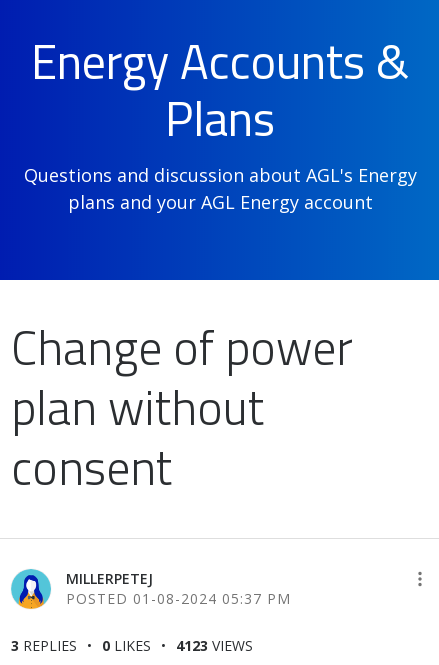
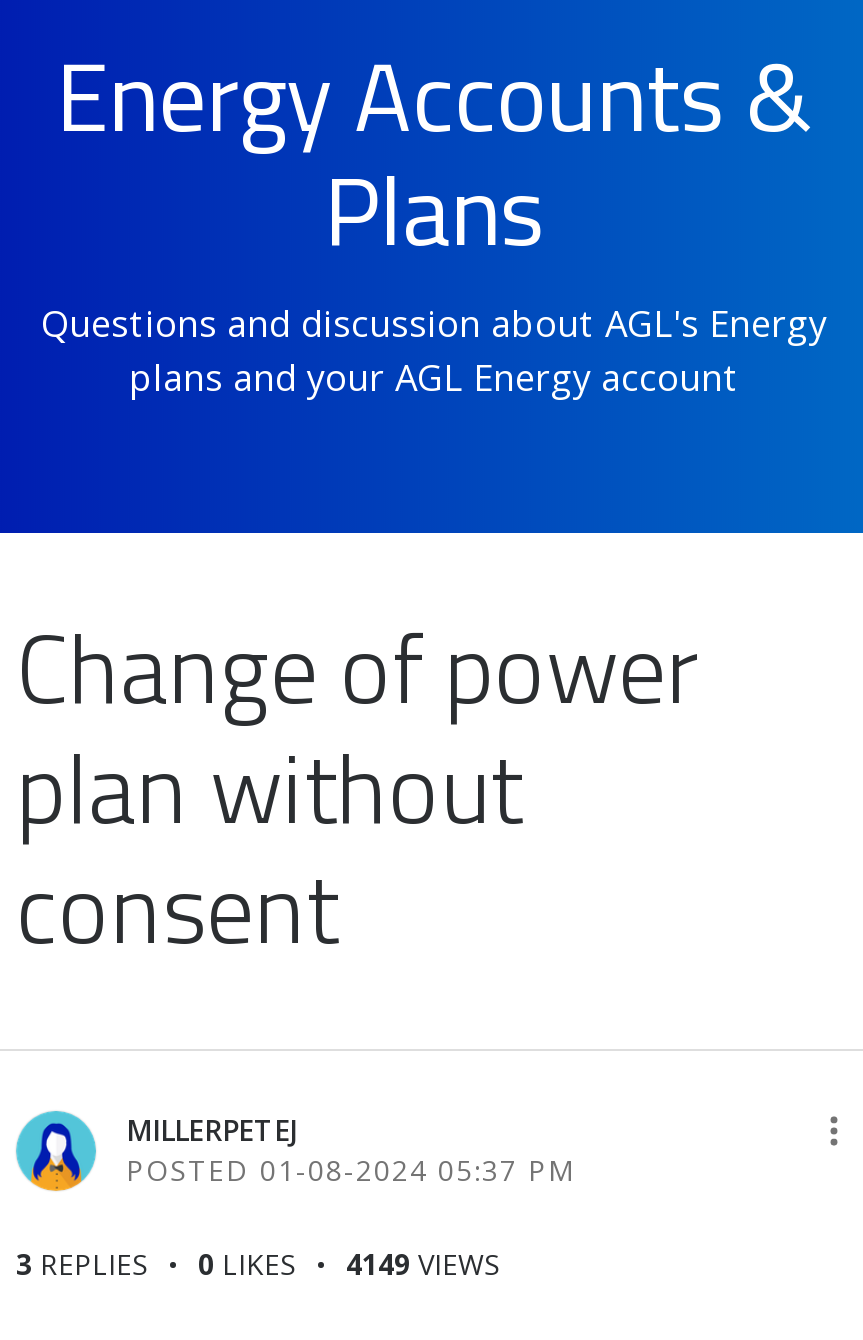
- 3 REPLIES 0 LIKES 4123 VIEWS
+ 3 REPLIES 0 LIKES 4149 VIEWS
